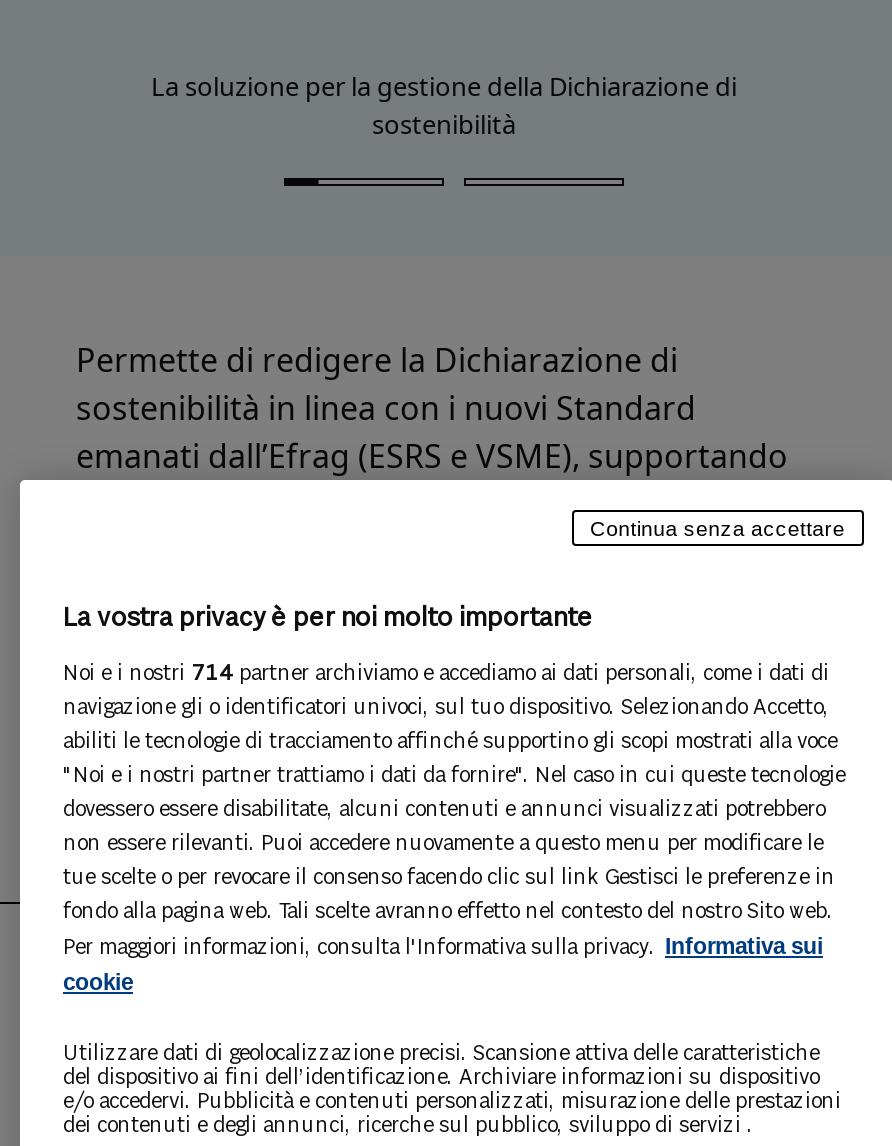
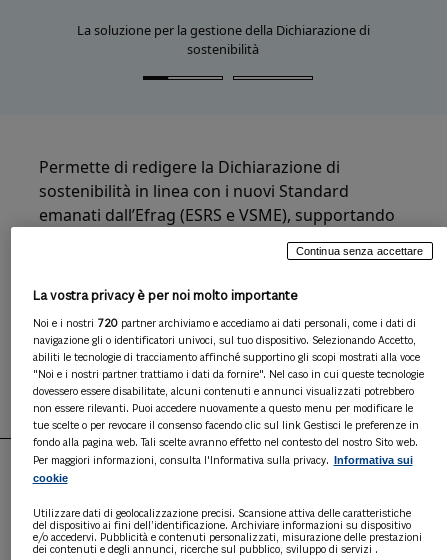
- Noi e i nostri 714 partner archiviamo e accediamo ai dati personali, come i dati di
+ Noi e i nostri 720 partner archiviamo e accediamo ai dati personali, come i dati di
